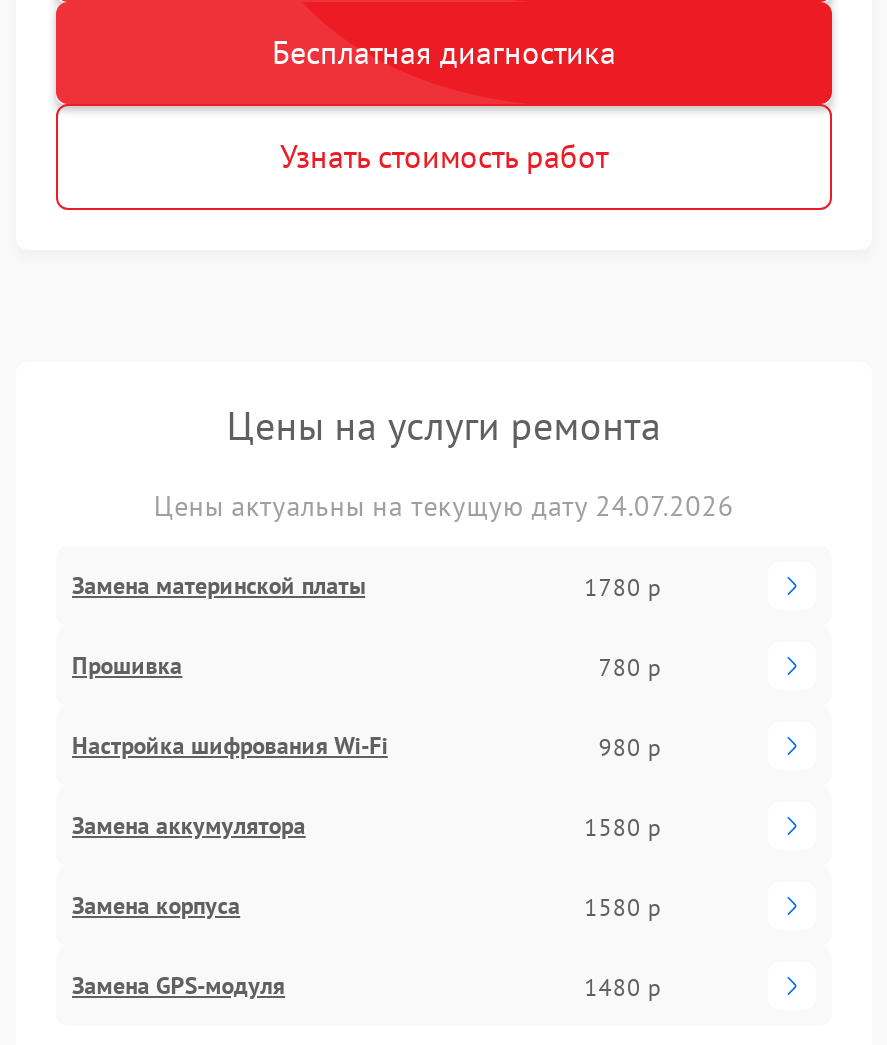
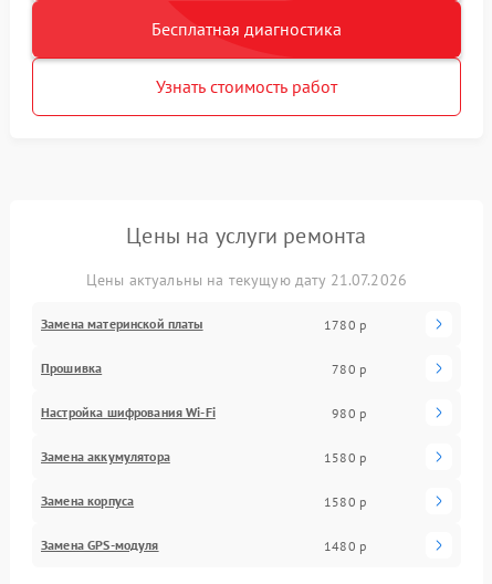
- Цены актуальны на текущую дату 24.07.2026
+ Цены актуальны на текущую дату 21.07.2026
